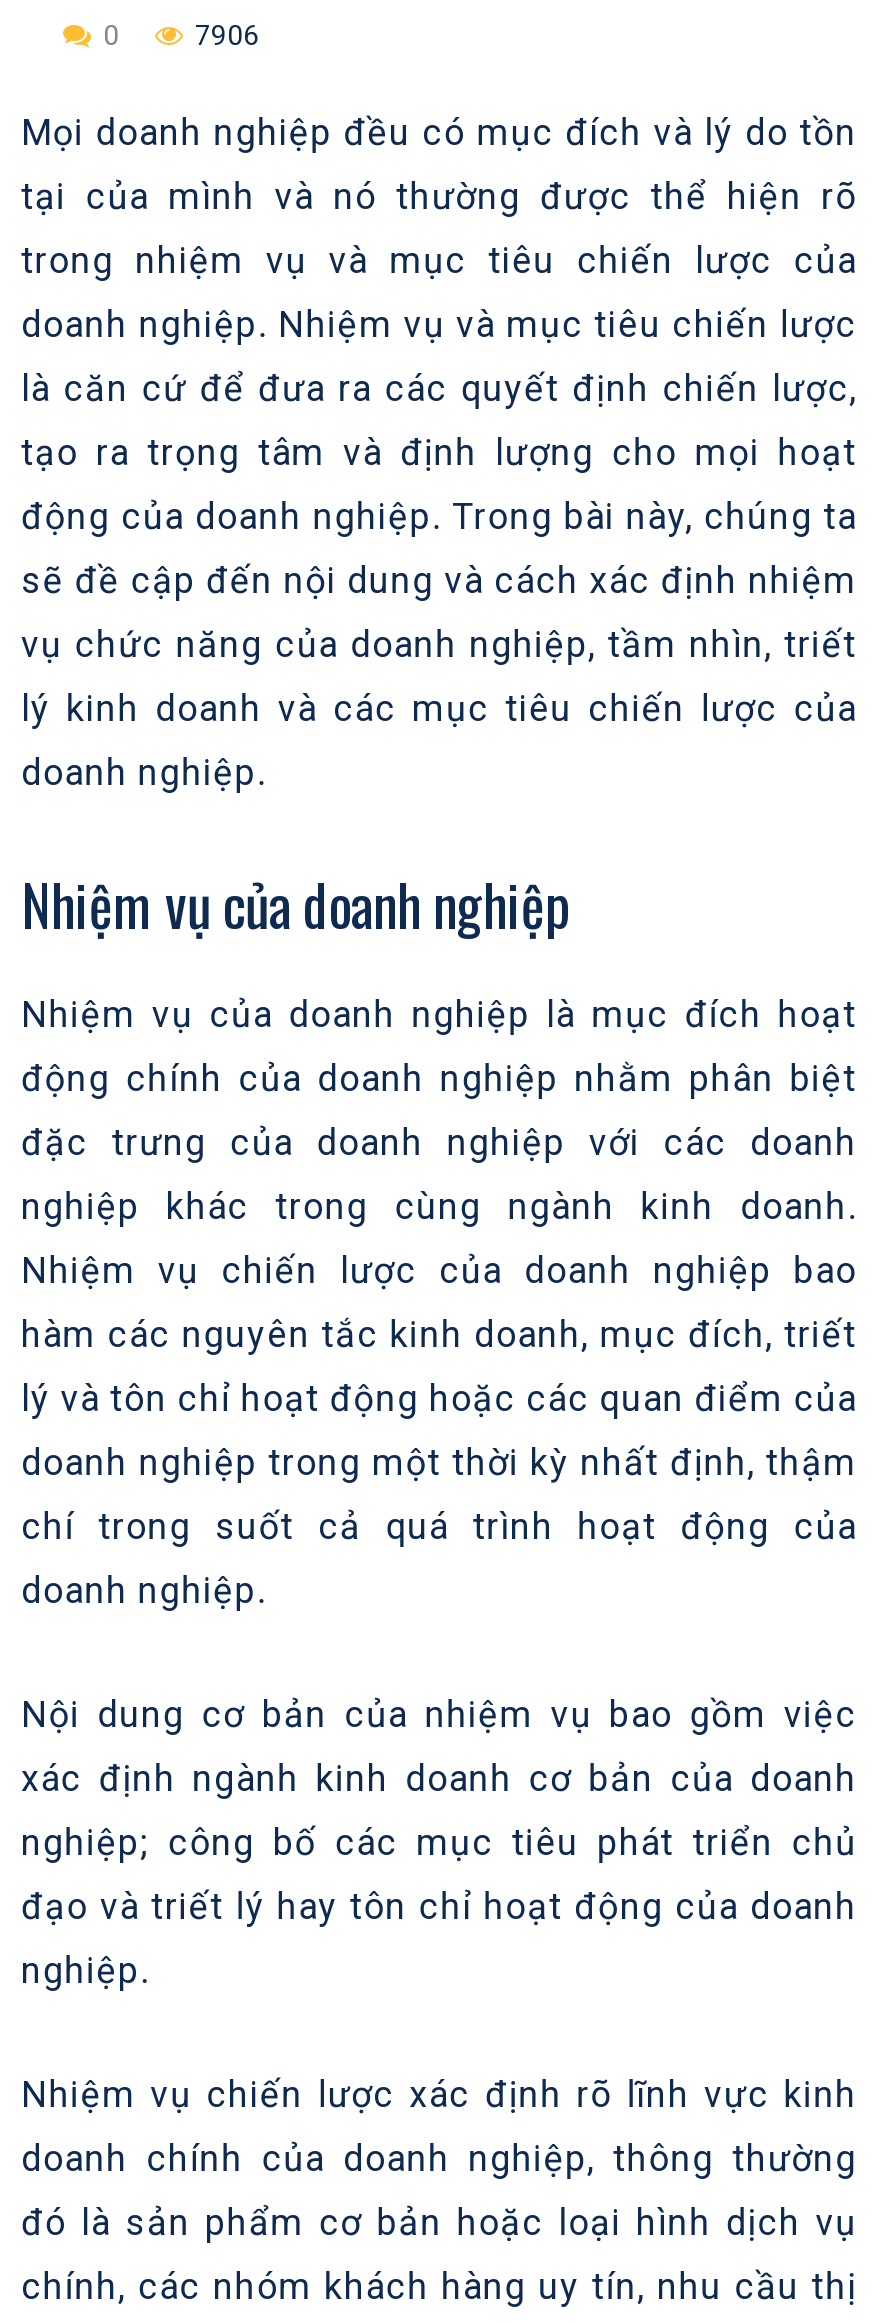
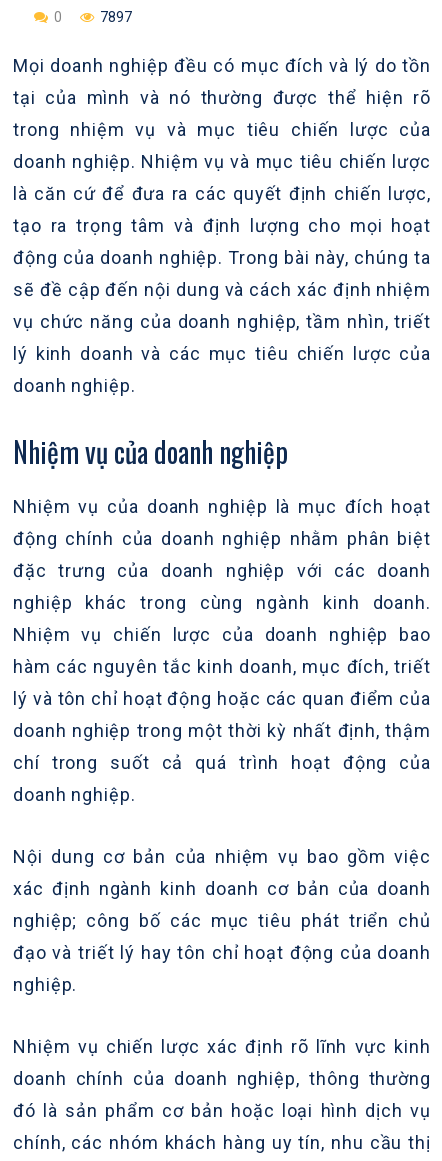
- 7906
+ 7897
